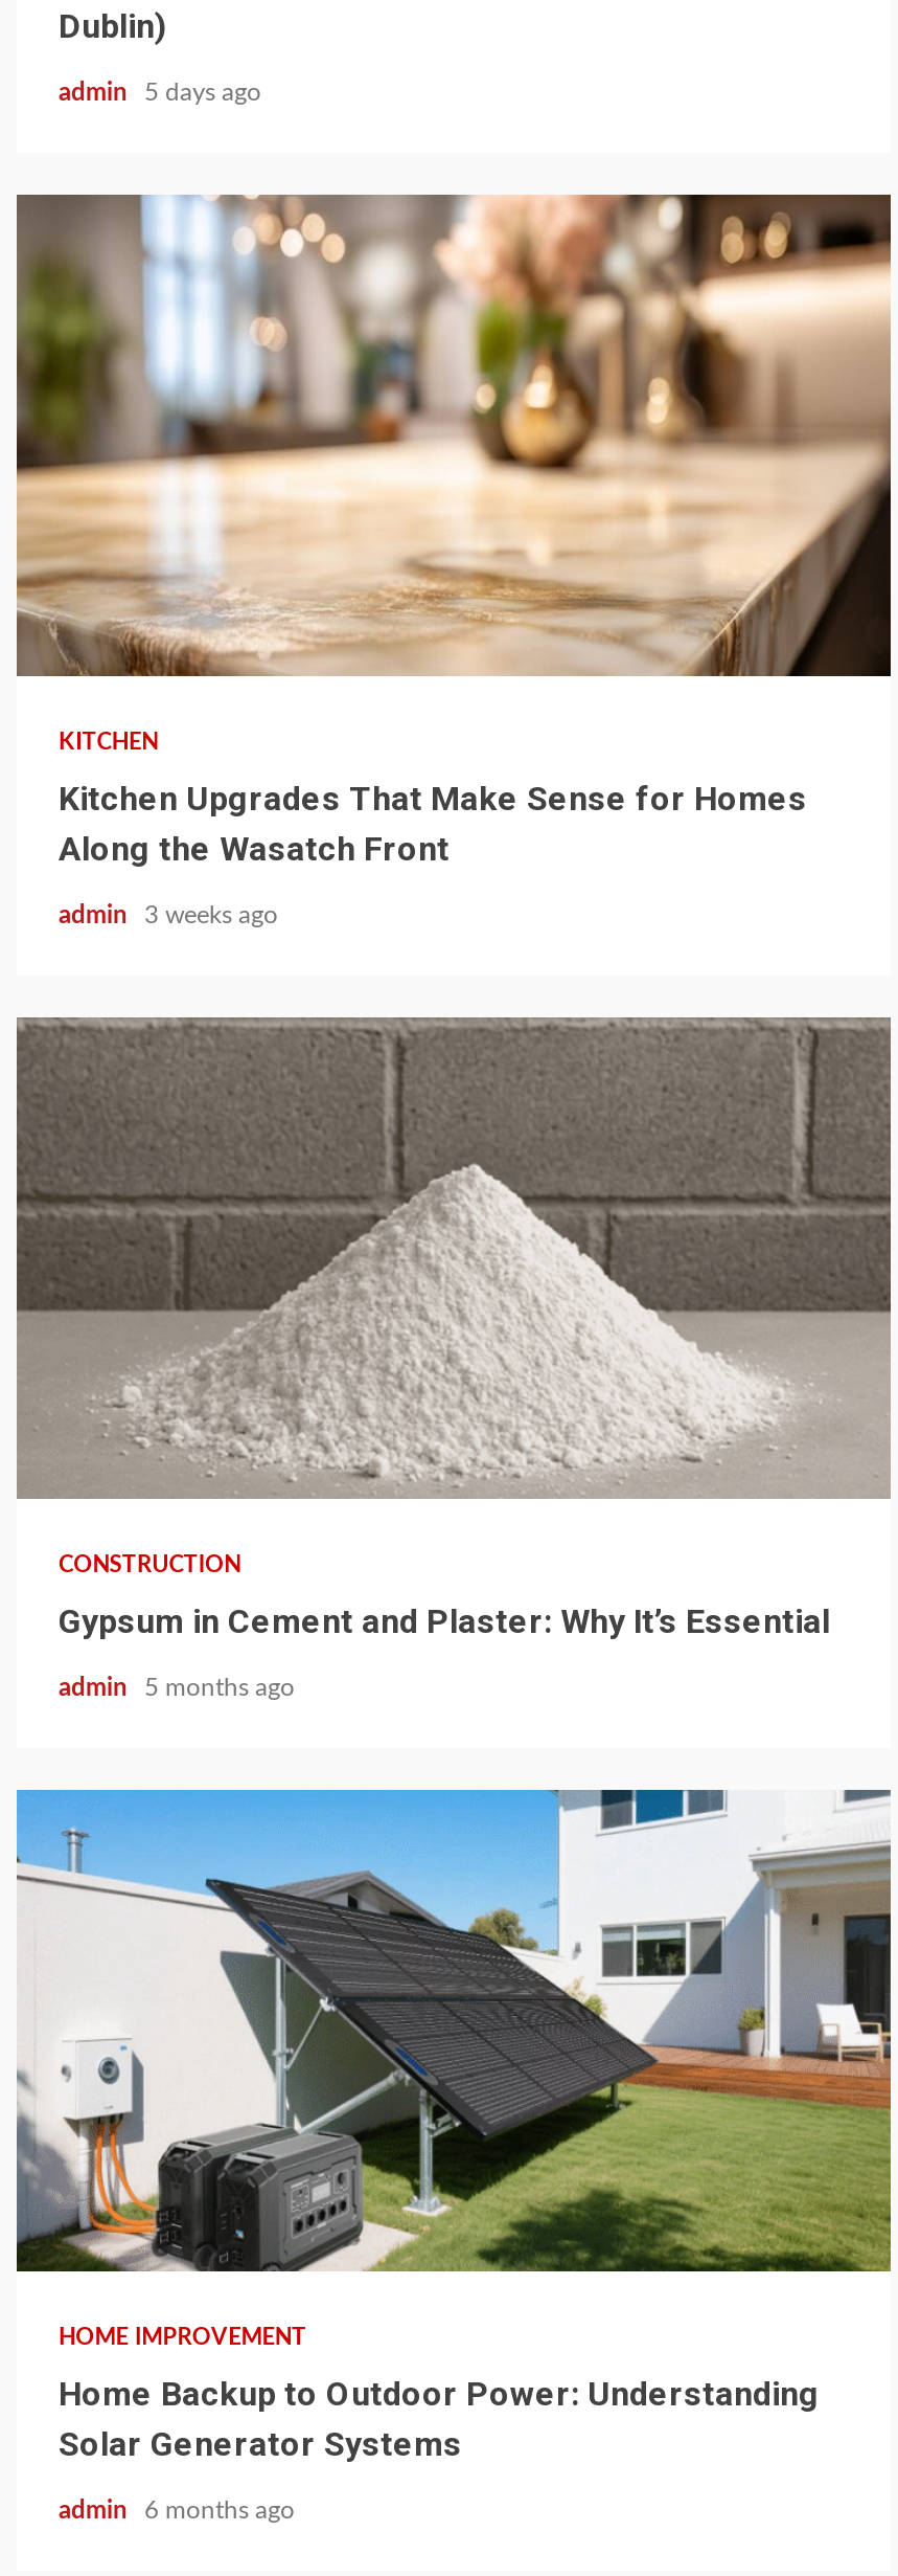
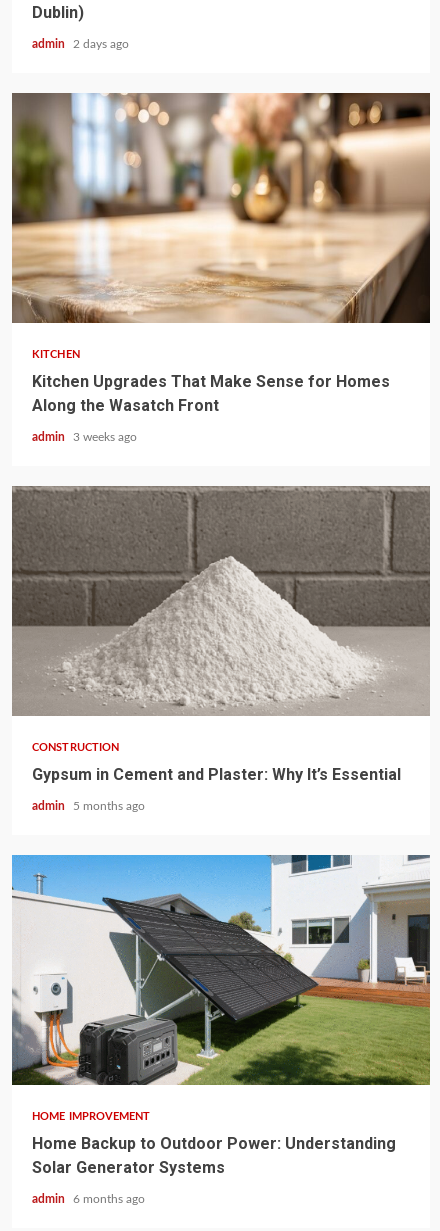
- admin 5 days ago
+ admin 2 days ago
